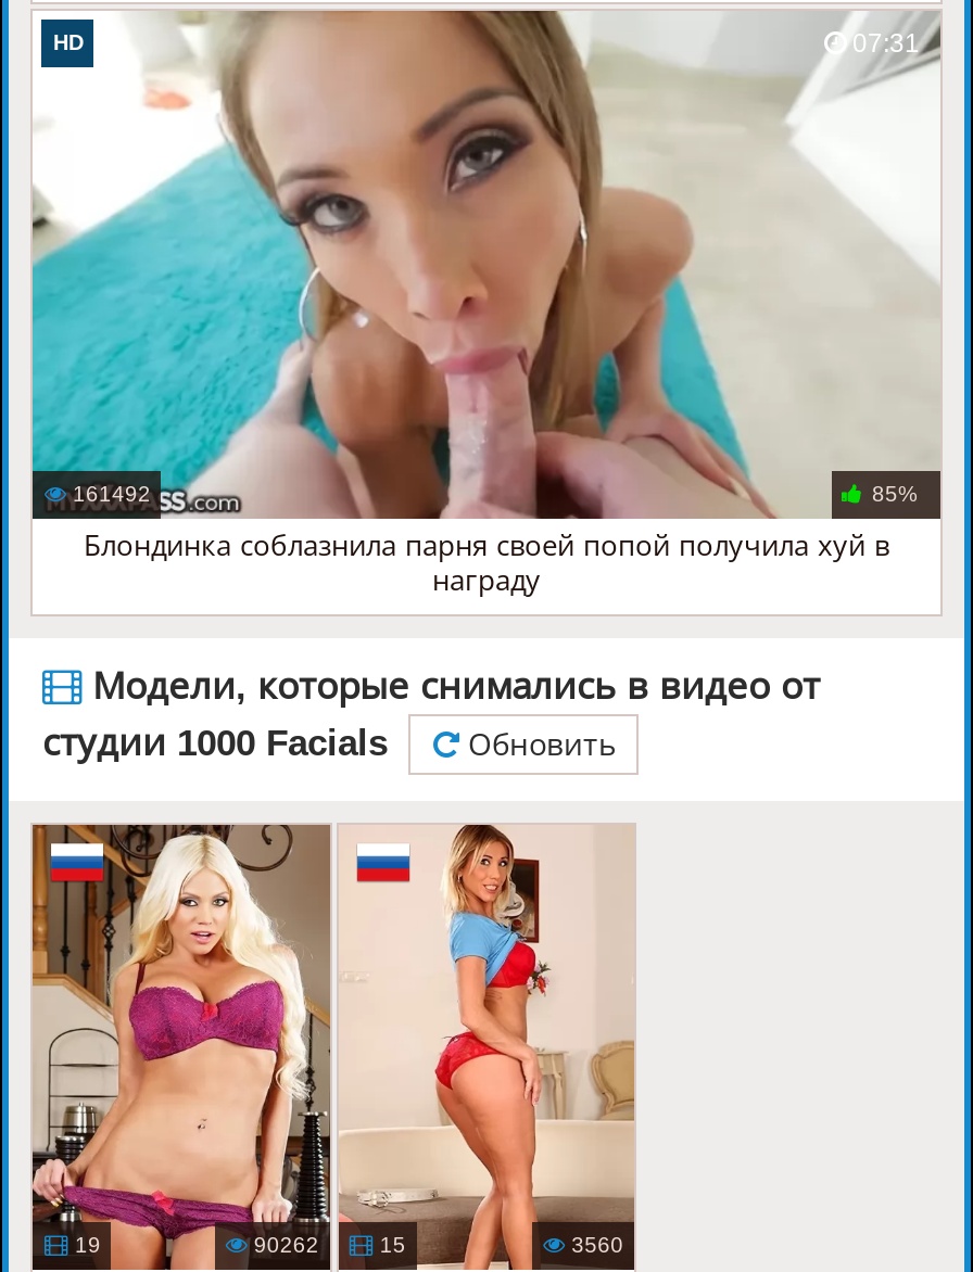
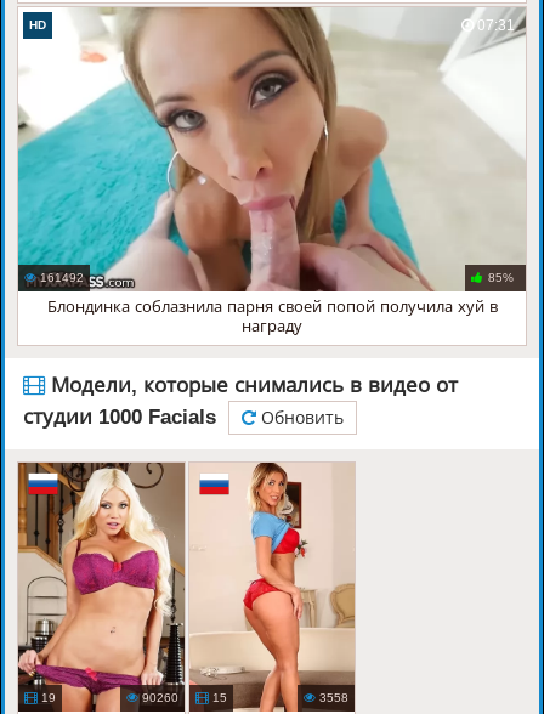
- 90262
+ 90260

- 3560
+ 3558
